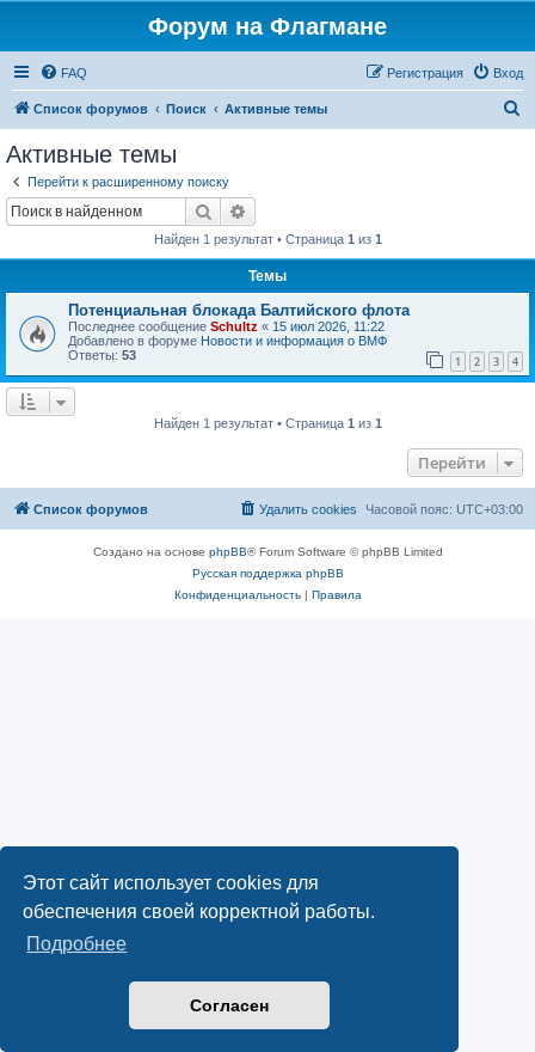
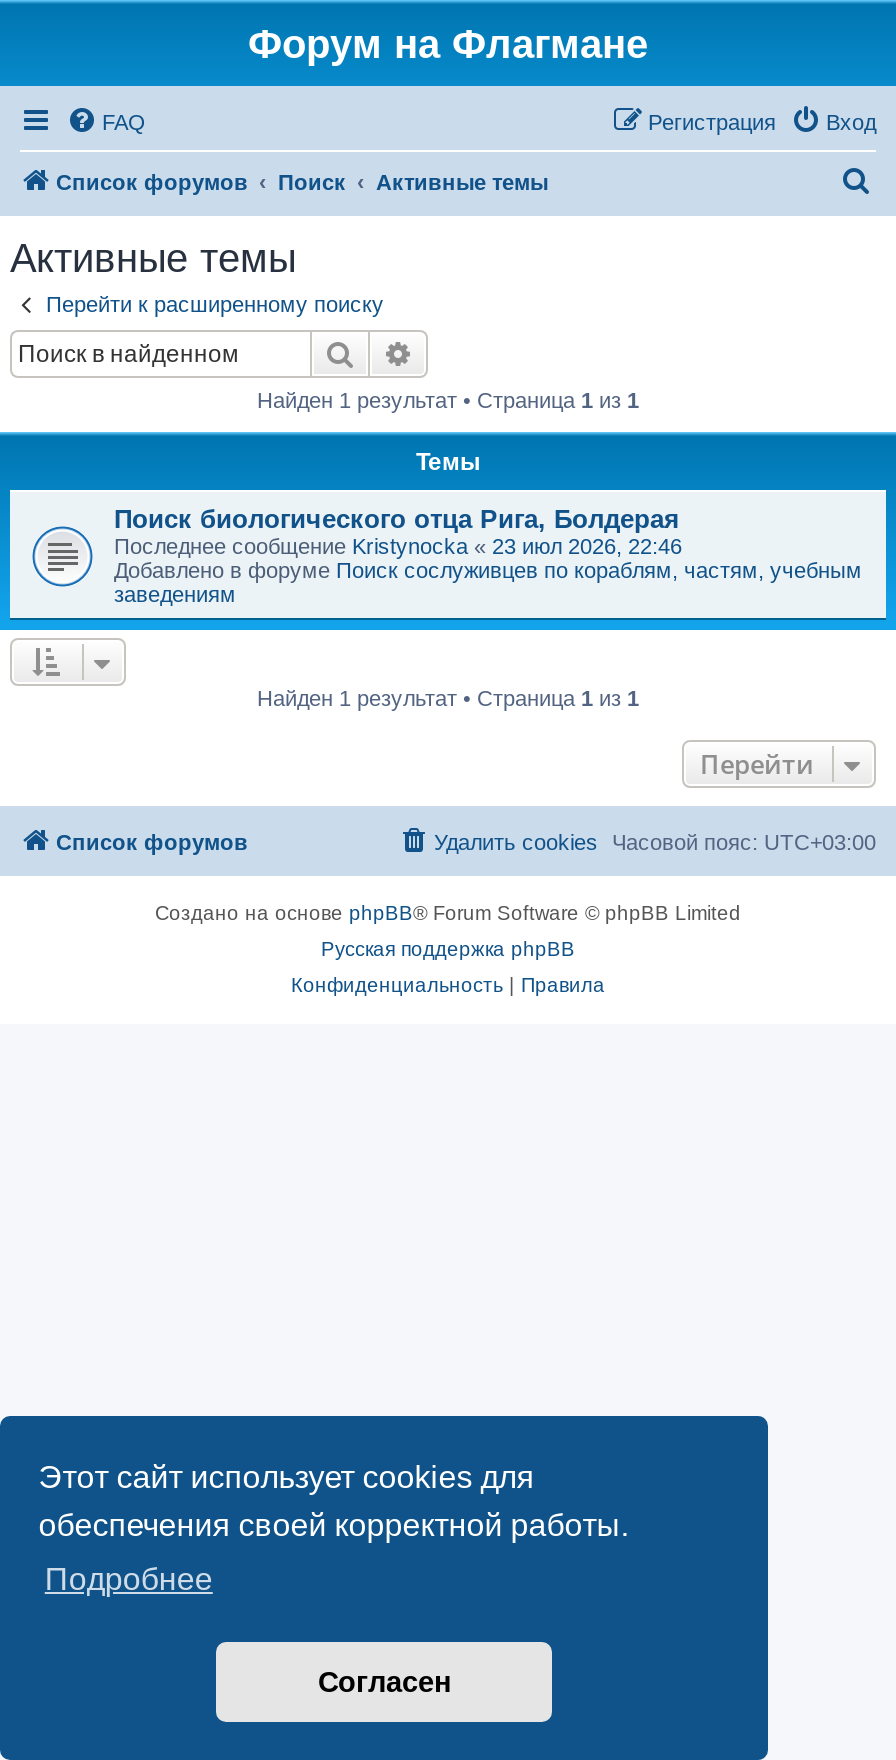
- Потенциальная блокада Балтийского флота
- Последнее сообщение Schultz «15 июл 2026, 11:22
- Добавлено в форуме Новости и информация о ВМФ
- Ответы: 53
- 1
- 2
- 3
- 4
+ Поиск биологического отца Рига, Болдерая
+ Последнее сообщение Kristynocka «23 июл 2026, 22:46
+ Добавлено в форуме Поиск сослуживцев по кораблям, частям, учебным
+ заведениям
